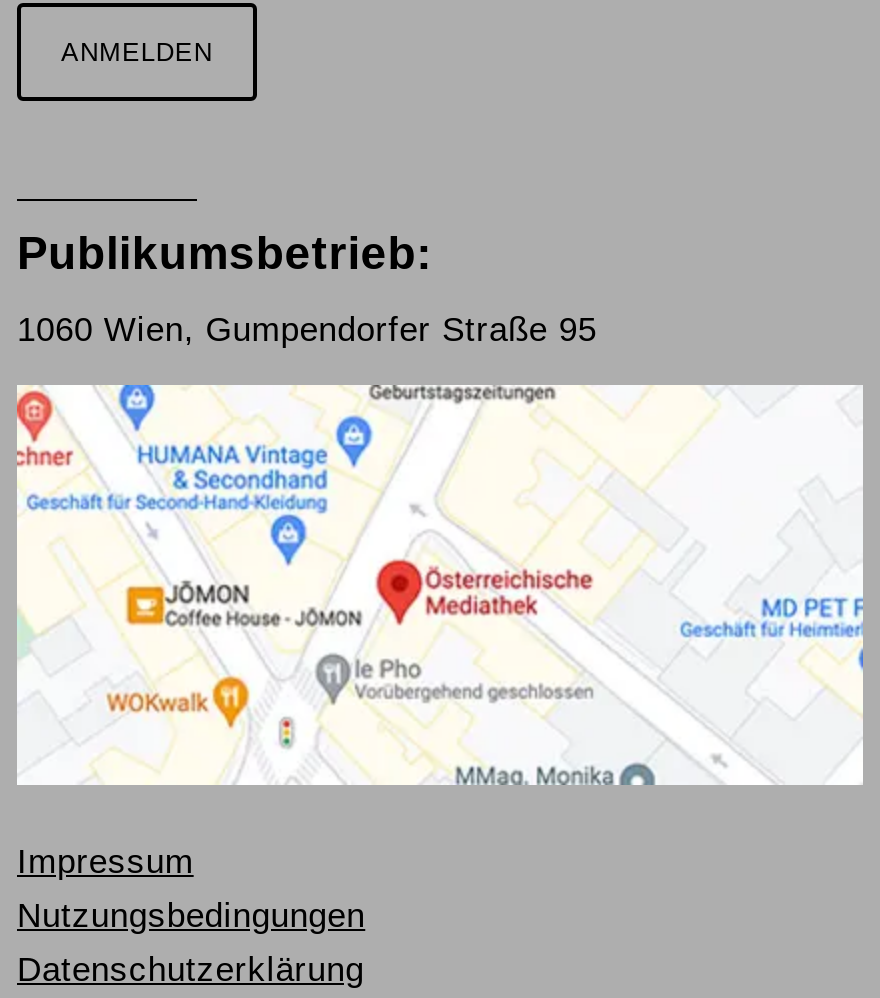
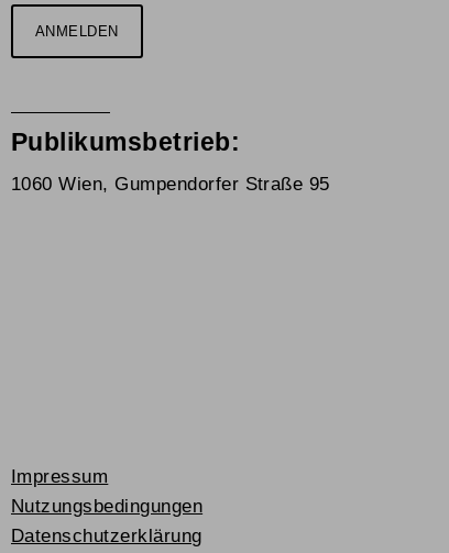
- [image]
